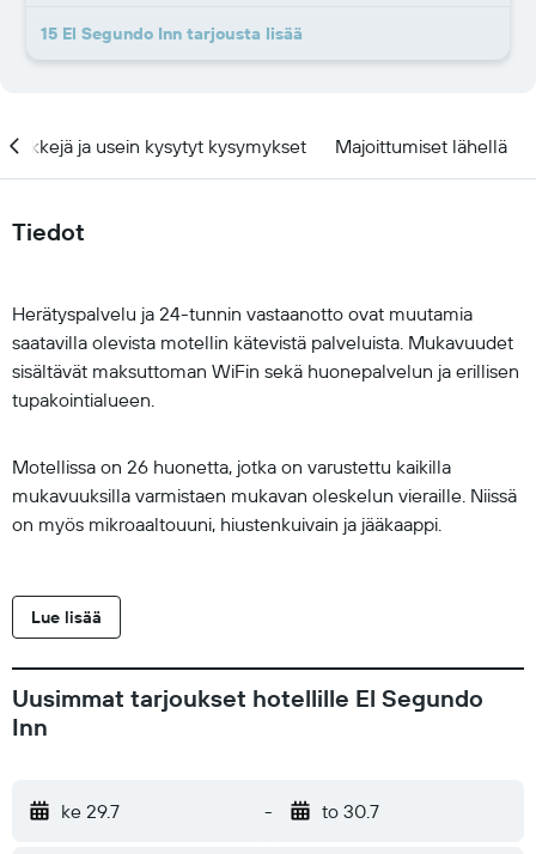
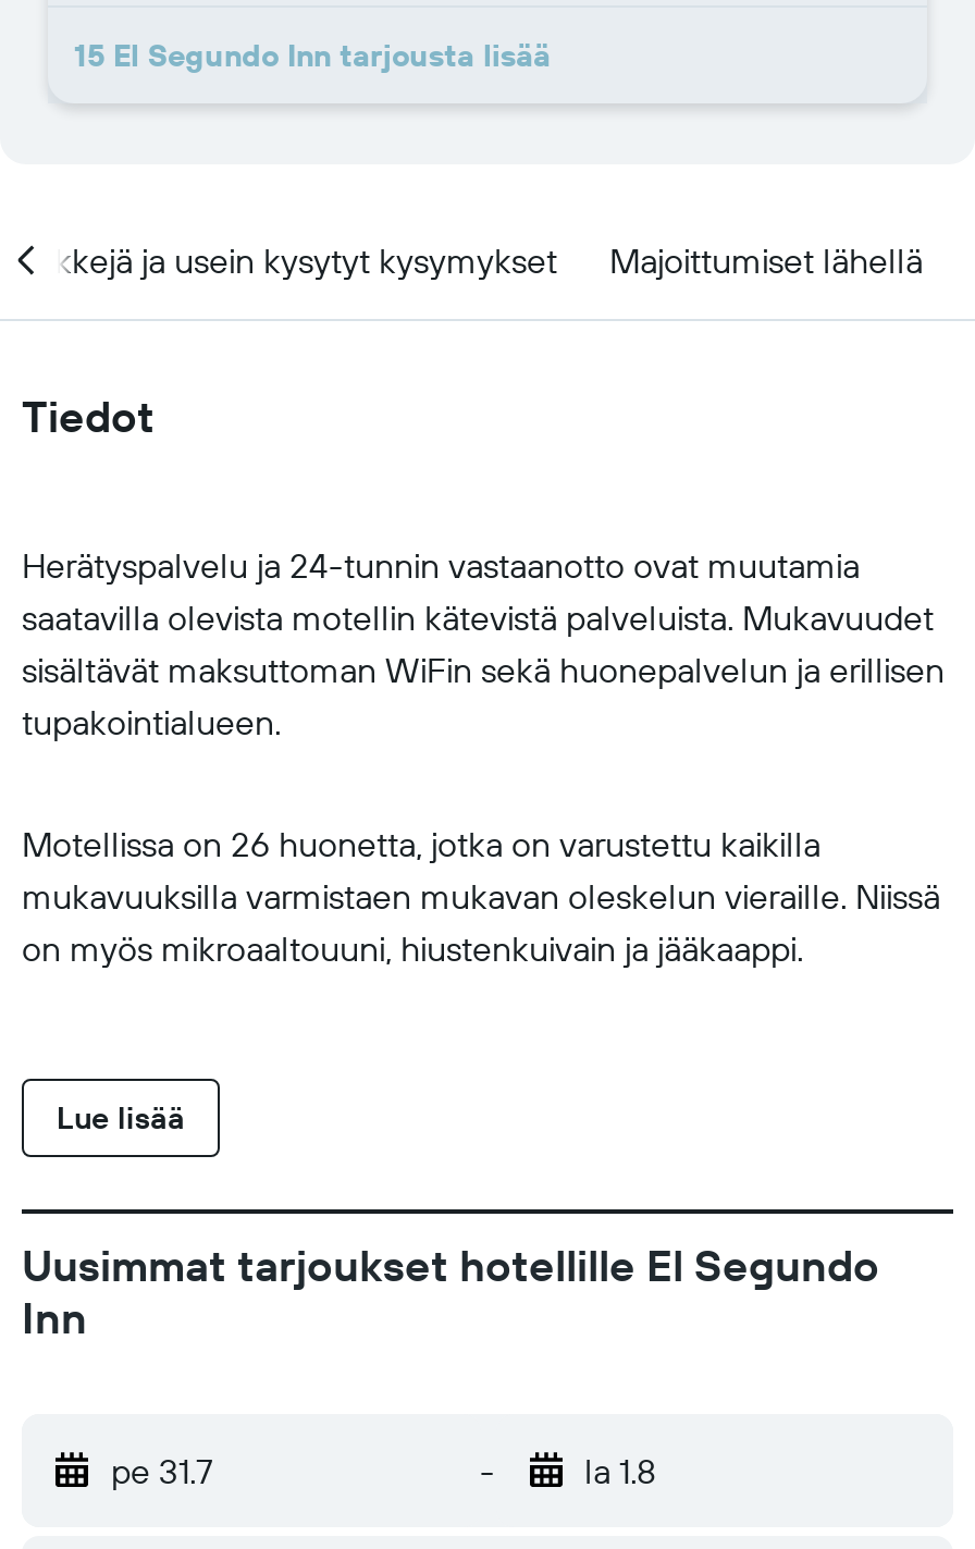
- ke 29.7
+ pe 31.7

- to 30.7
+ la 1.8
